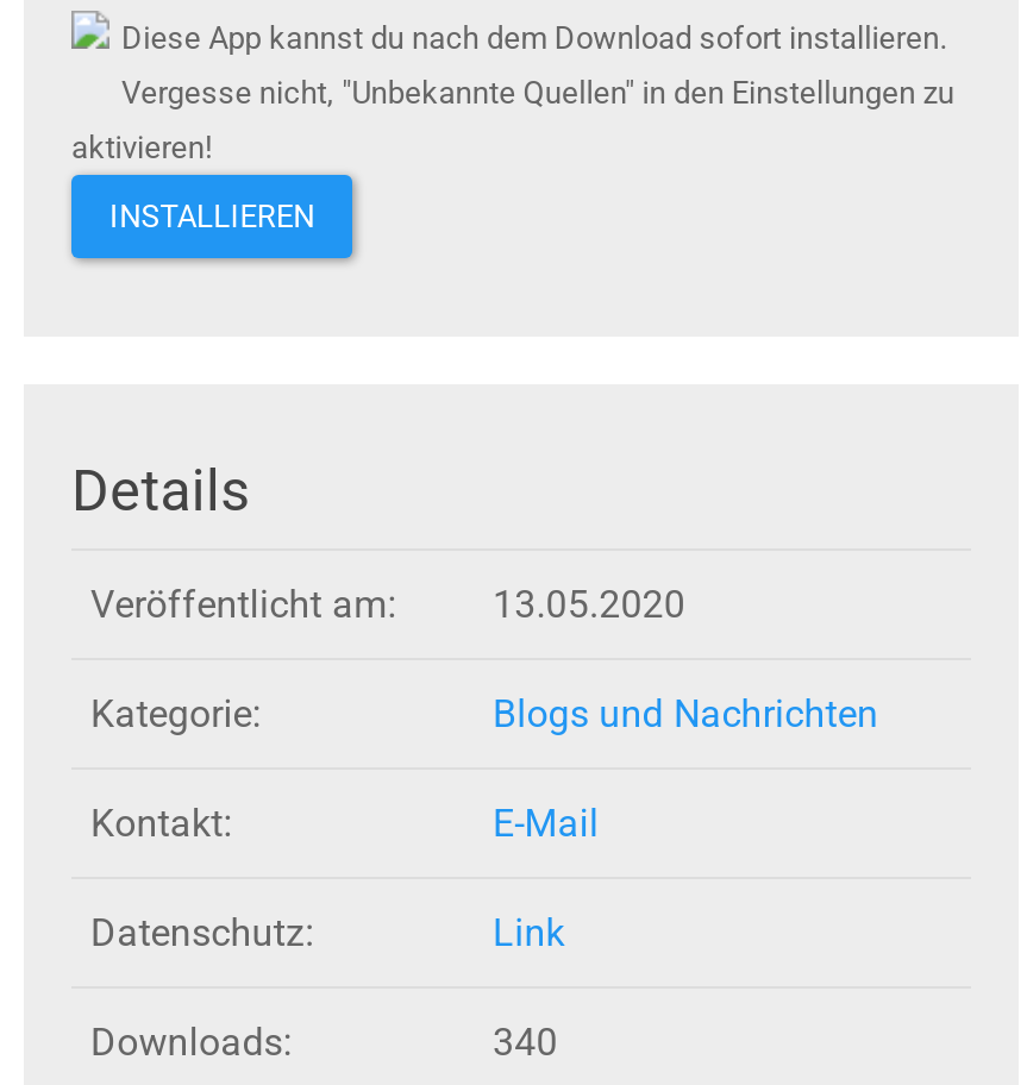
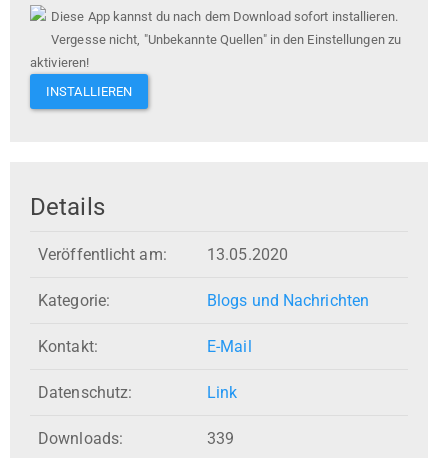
- 340
+ 339
